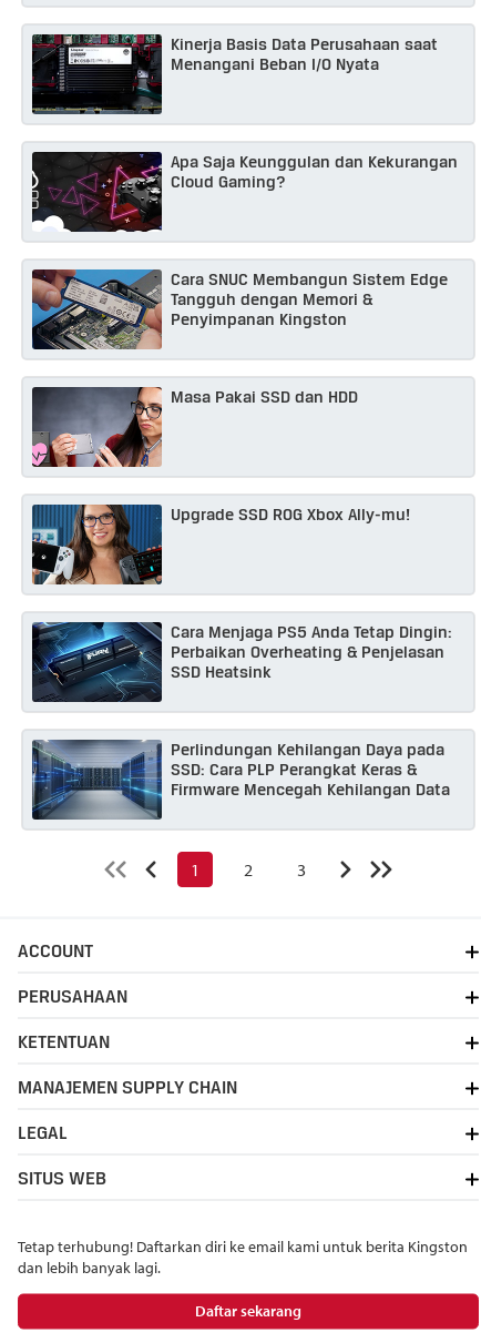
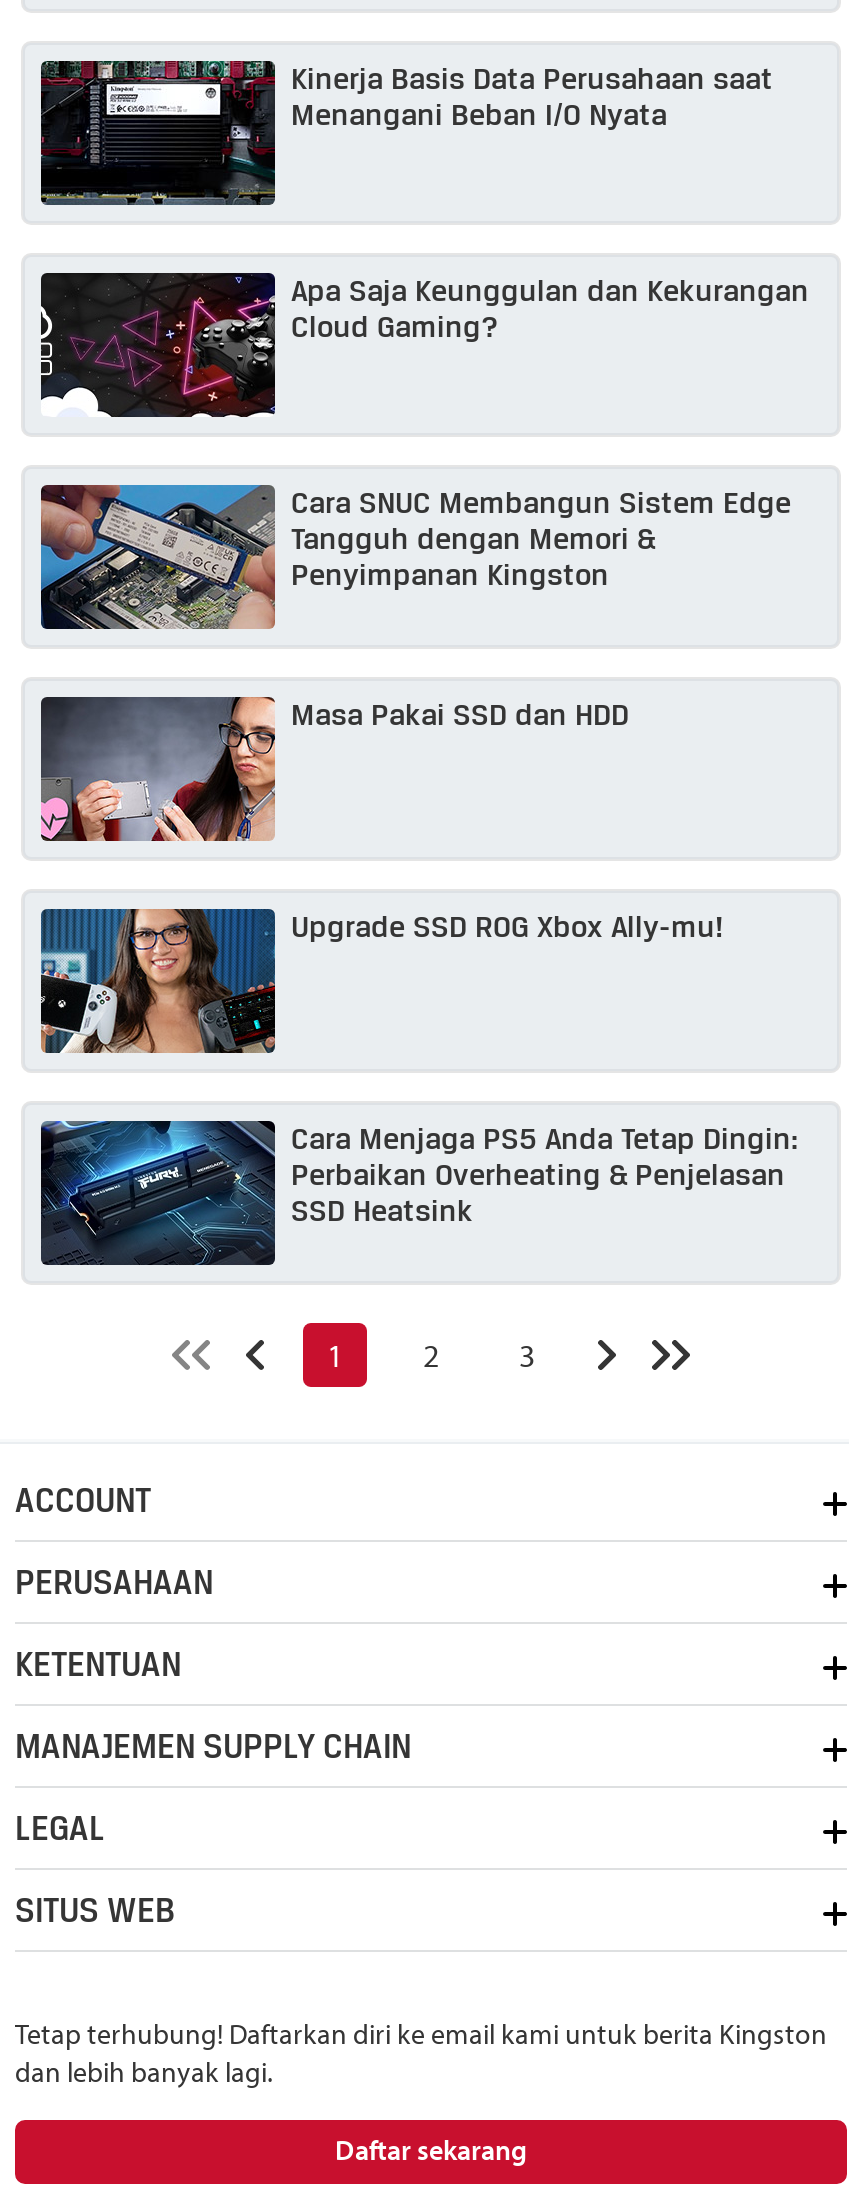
- [image]
- Perlindungan Kehilangan Daya pada
- SSD: Cara PLP Perangkat Keras &
- Firmware Mencegah Kehilangan Data
